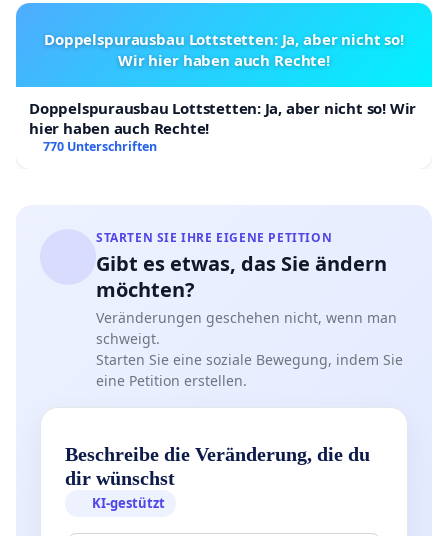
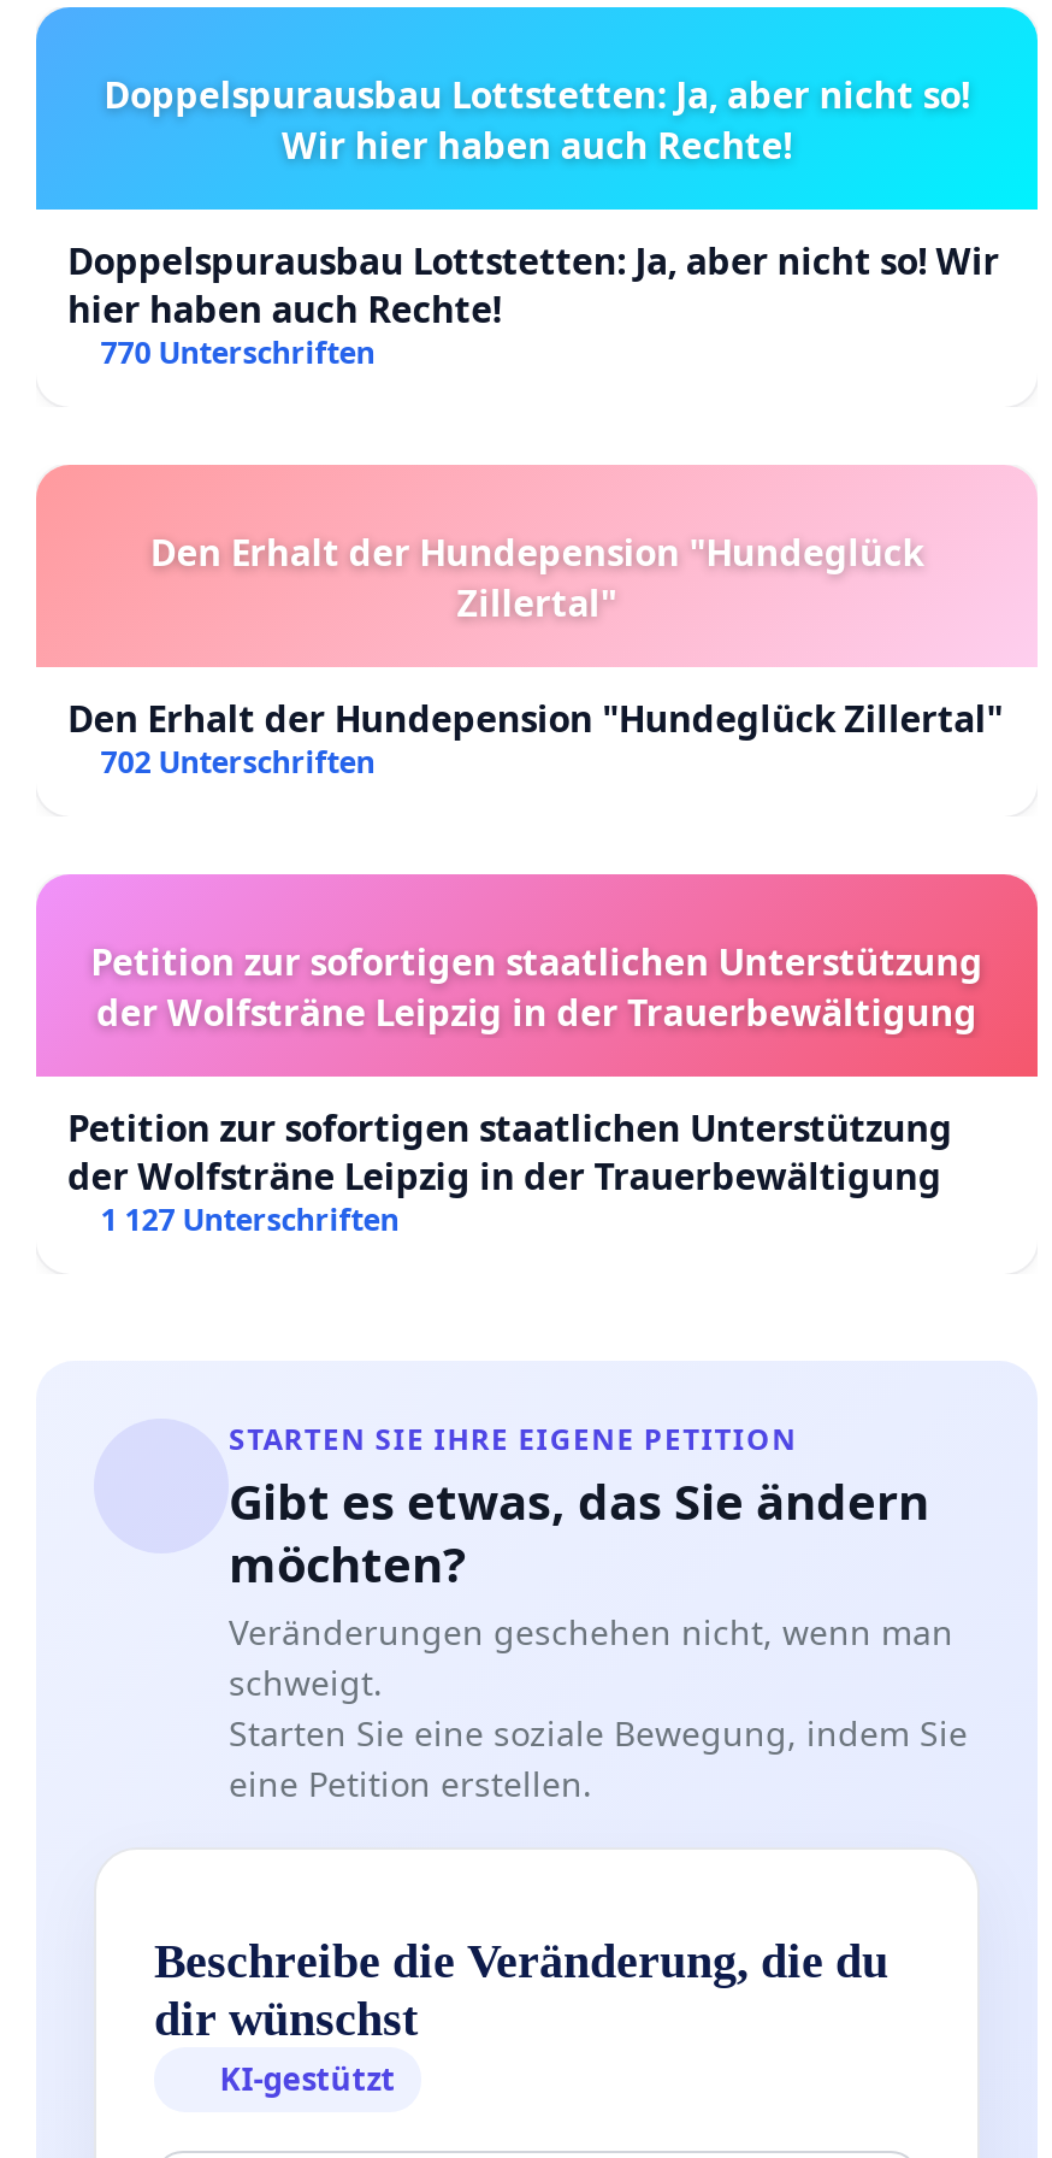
+ [image]
+ Den Erhalt der Hundepension "Hundeglück
+ Zillertal"
+ Den Erhalt der Hundepension "Hundeglück Zillertal"
+ 702 Unterschriften

+ [image]
+ Petition zur sofortigen staatlichen Unterstützung
+ der Wolfsträne Leipzig in der Trauerbewältigung
+ Petition zur sofortigen staatlichen Unterstützung
+ der Wolfsträne Leipzig in der Trauerbewältigung
+ 1 127 Unterschriften
